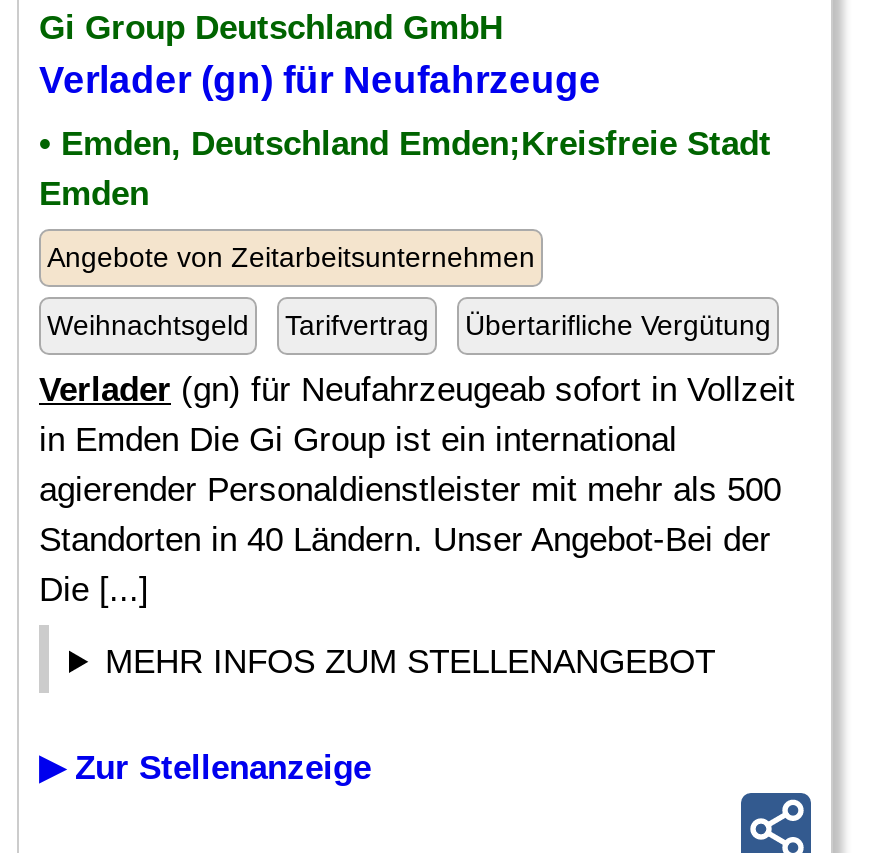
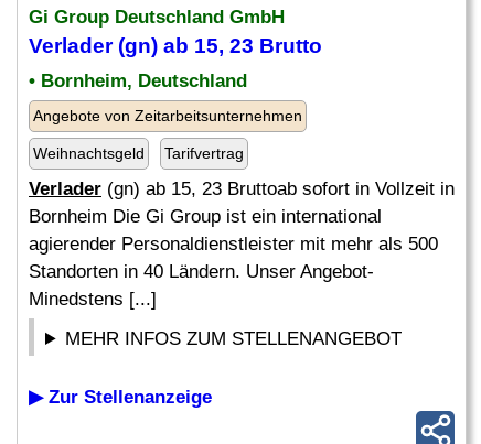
- Verlader (gn) für Neufahrzeuge
+ Verlader (gn) ab 15, 23 Brutto

- • Emden, Deutschland Emden;Kreisfreie Stadt
- Emden
+ • Bornheim, Deutschland

- Übertarifliche Vergütung
- Verlader (gn) für Neufahrzeugeab sofort in Vollzeit
- in Emden Die Gi Group ist ein international
+ Verlader (gn) ab 15, 23 Bruttoab sofort in Vollzeit in
+ Bornheim Die Gi Group ist ein international

- Standorten in 40 Ländern. Unser Angebot-Bei der
- Die [...]
+ Standorten in 40 Ländern. Unser Angebot-
+ Minedstens [...]
